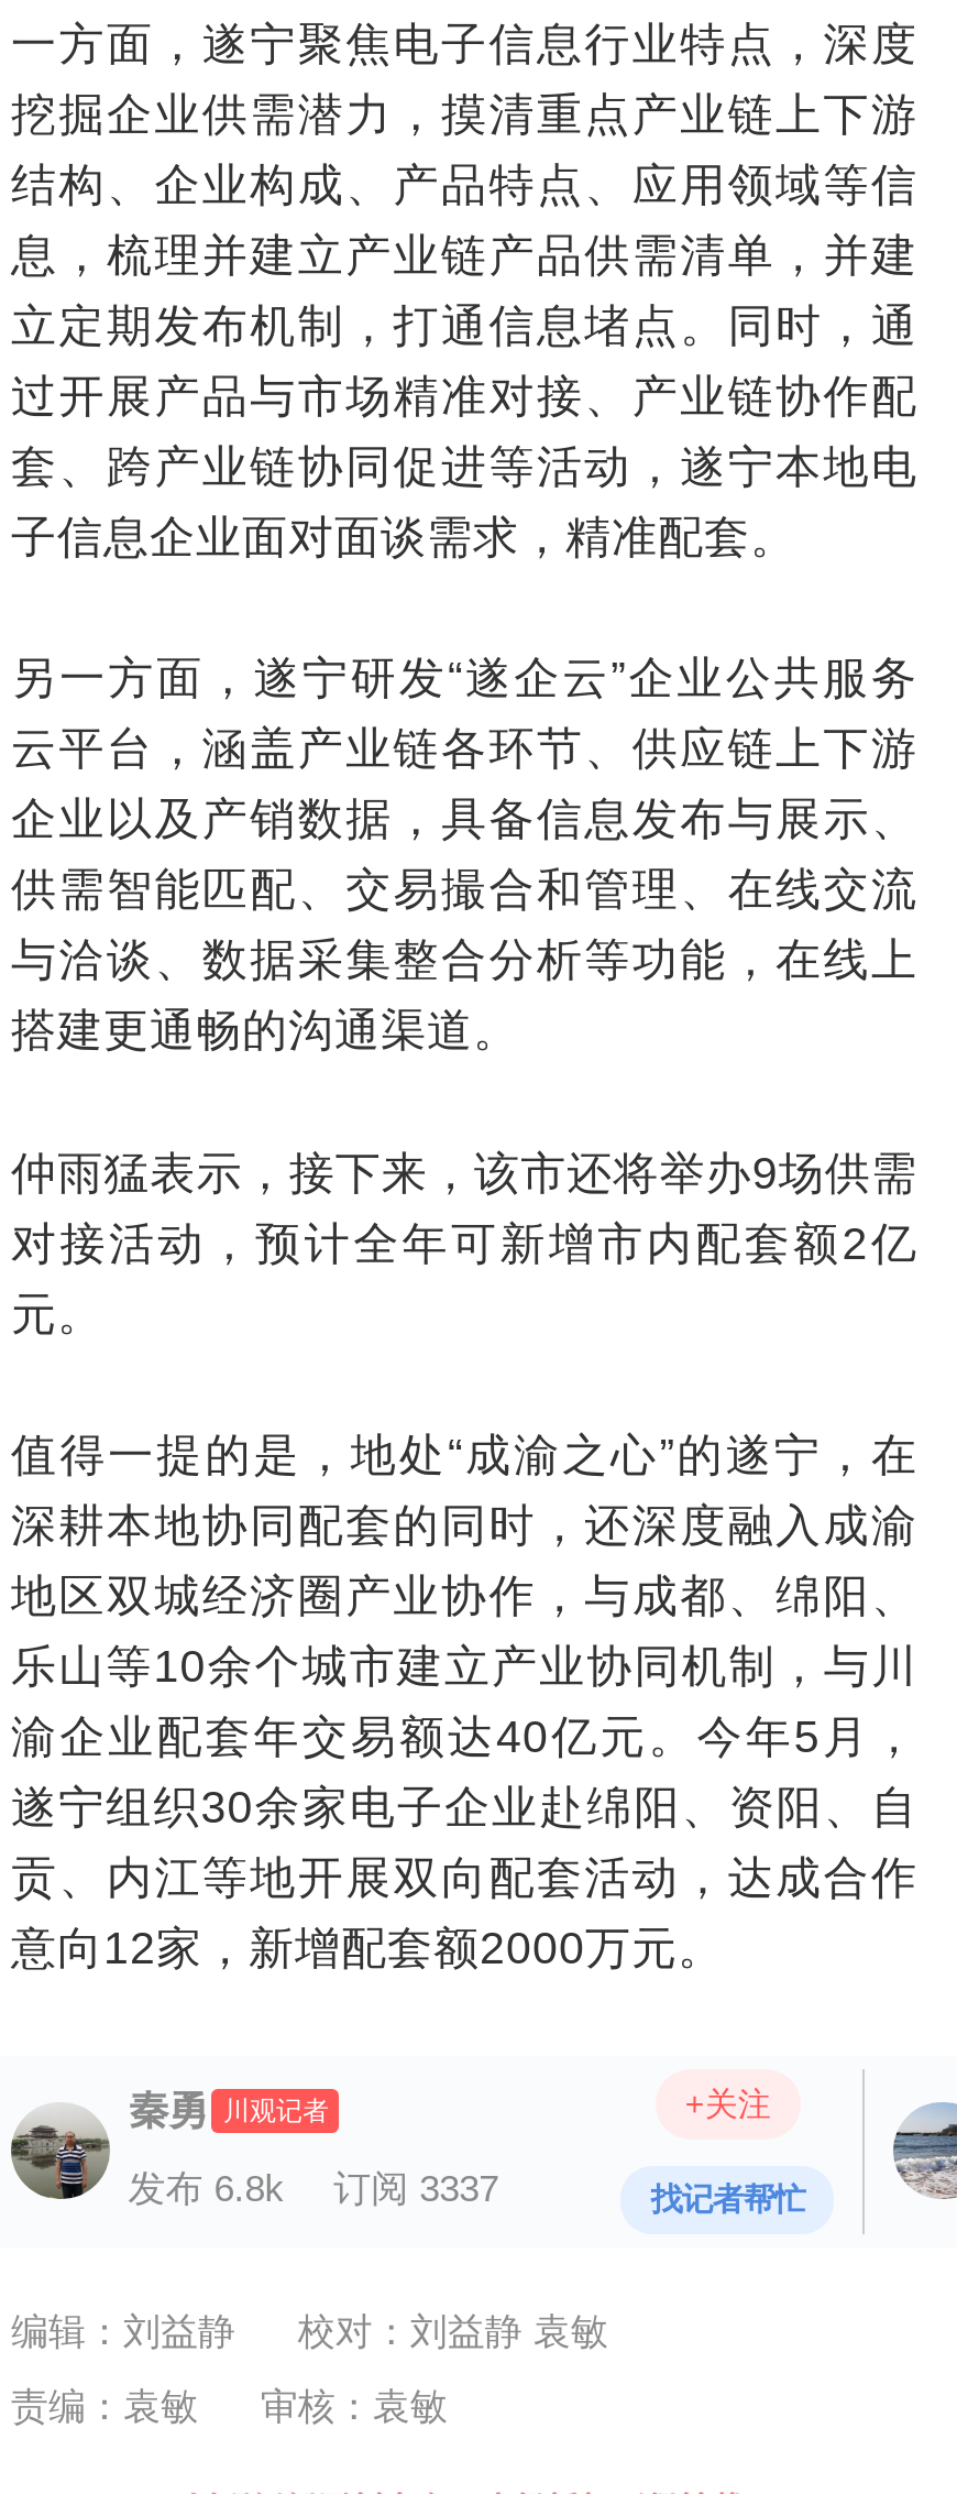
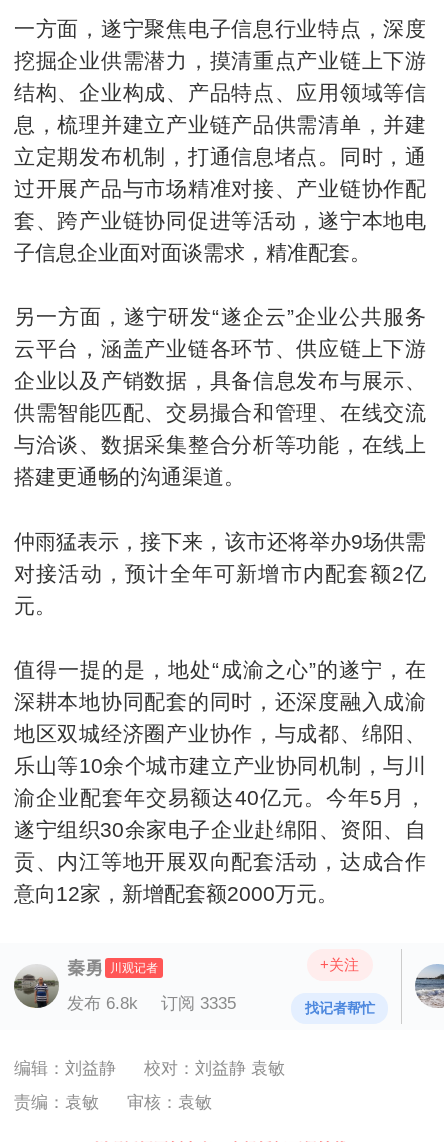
- 发布 6.8k 订阅 3337
+ 发布 6.8k 订阅 3335
